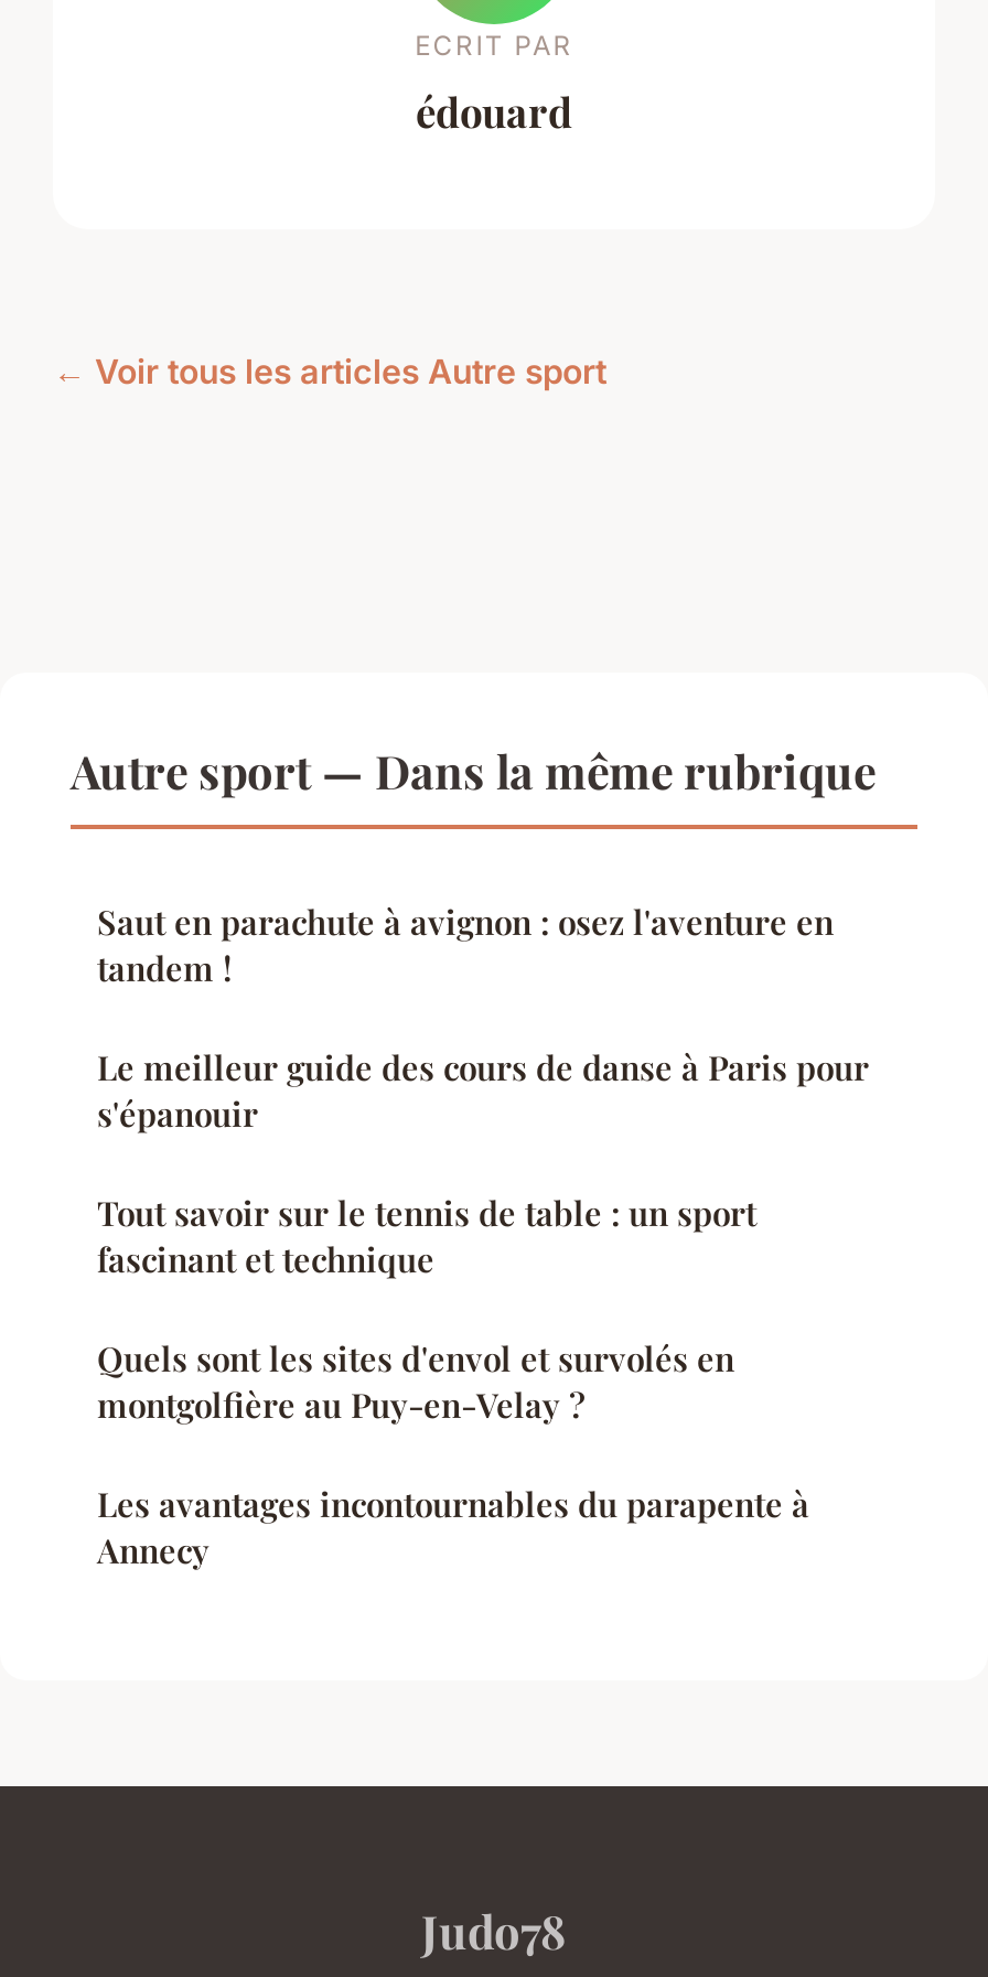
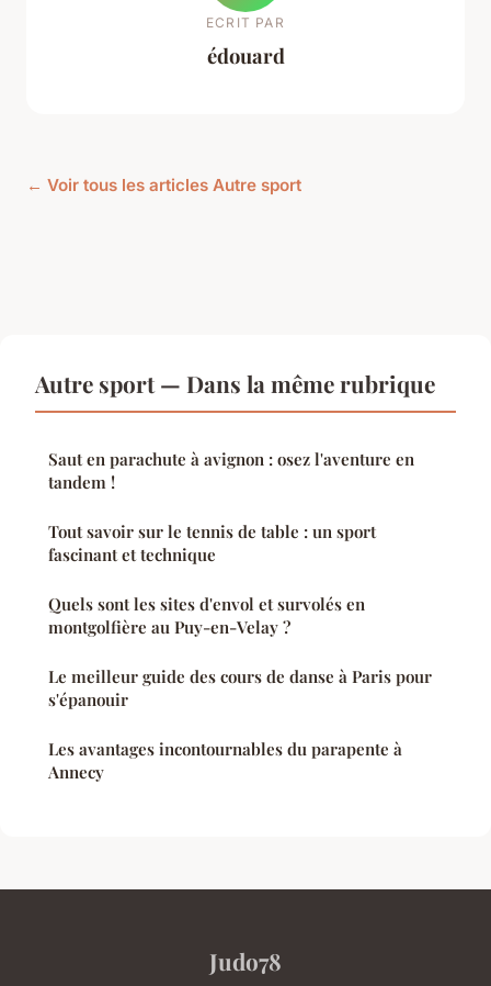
moved down: Le meilleur guide des cours de danse à Paris pour | s'épanouir

moved up: Tout savoir sur le tennis de table : un sport | fascinant et technique | Quels sont les sites d'envol et survolés en | montgolfière au Puy-en-Velay ?
